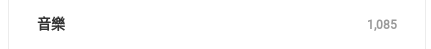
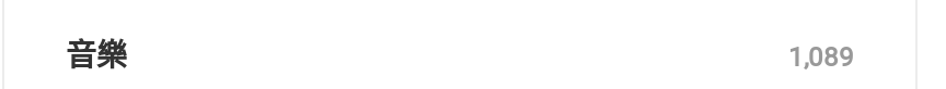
- 1,085
+ 1,089
